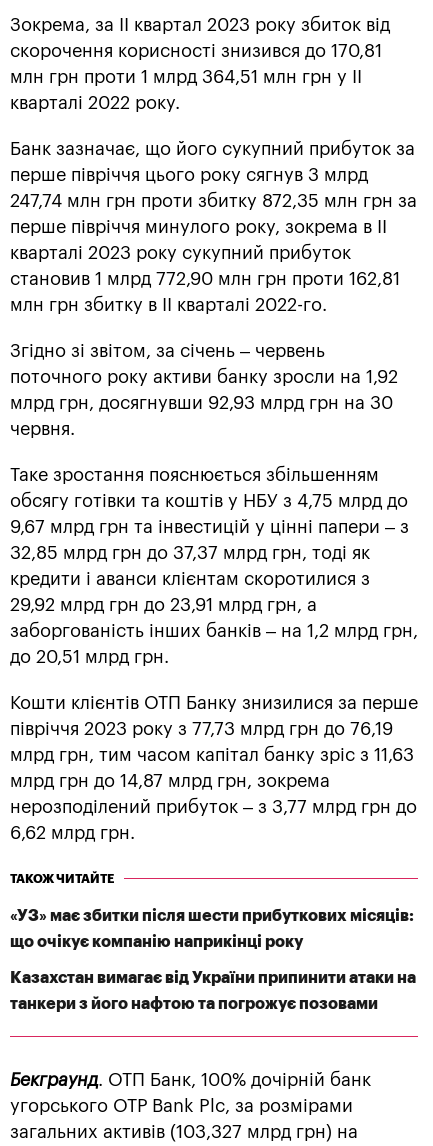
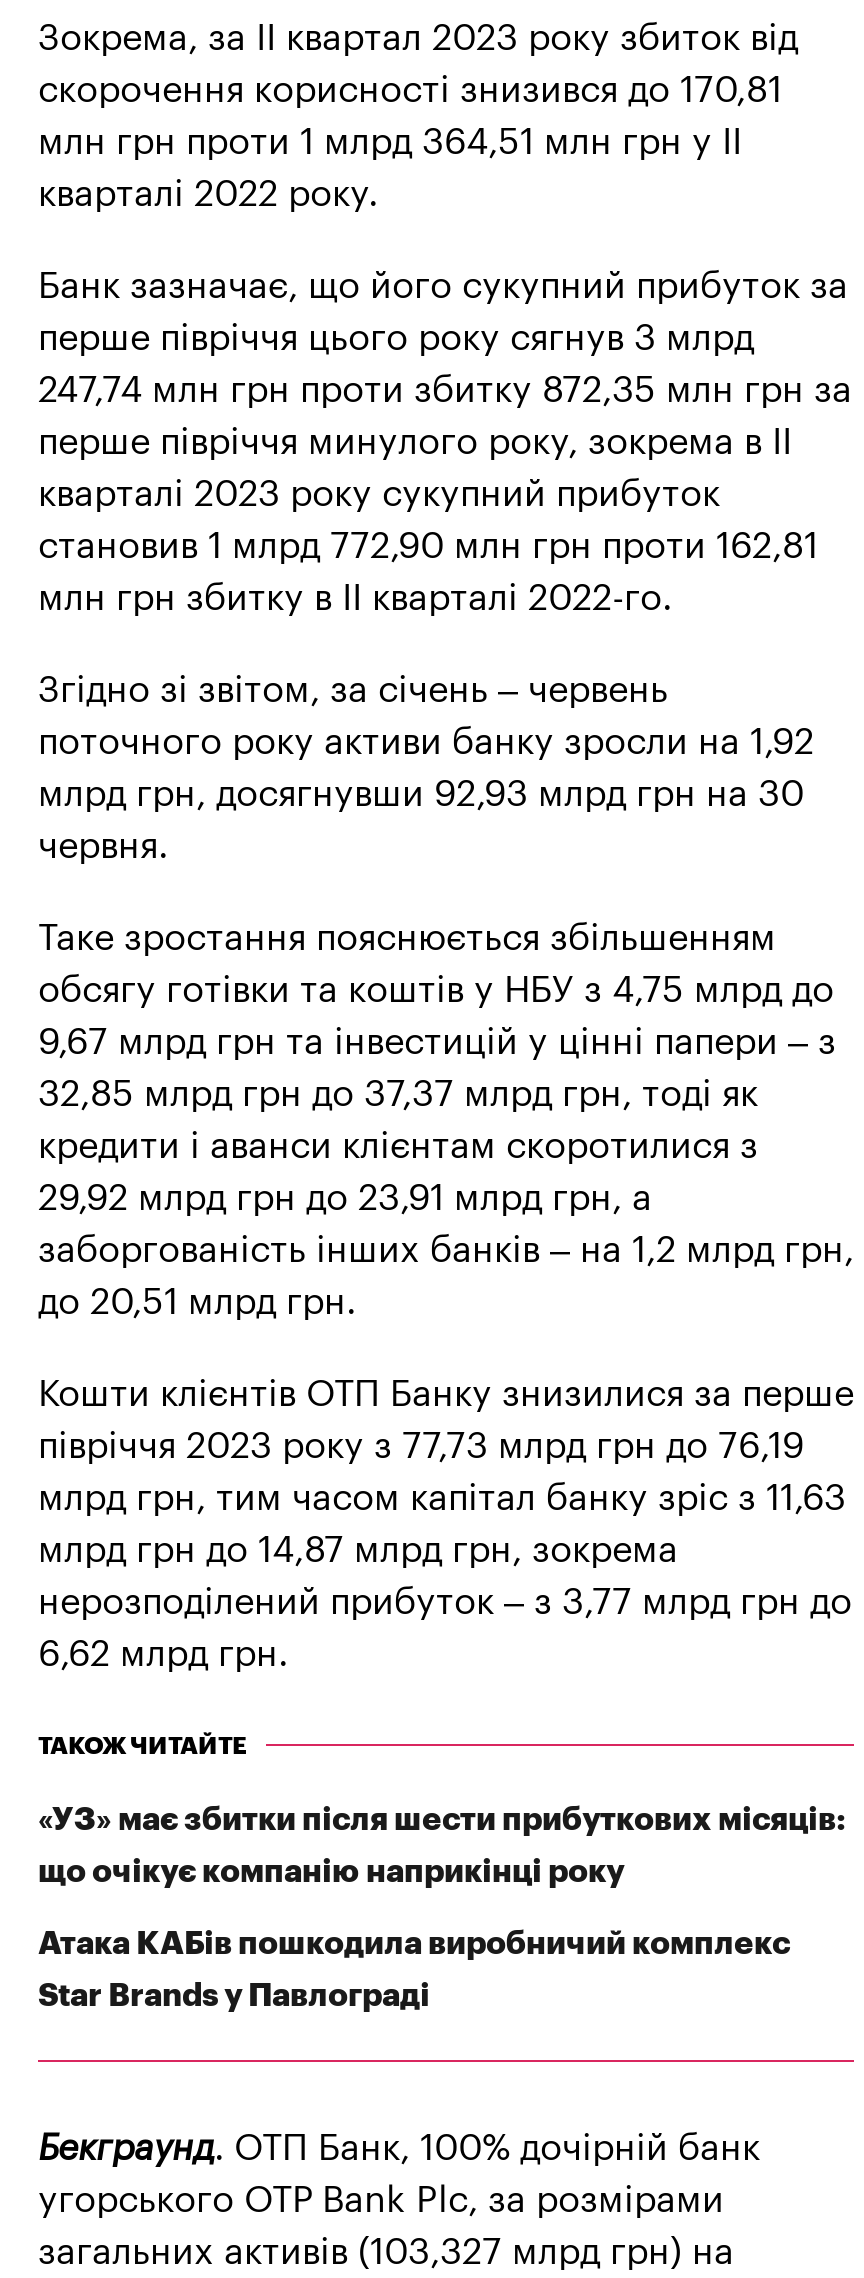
- Казахстан вимагає від України припинити атаки на
+ Атака КАБів пошкодила виробничий комплекс

- танкери з його нафтою та погрожує позовами
+ Star Brands у Павлограді
